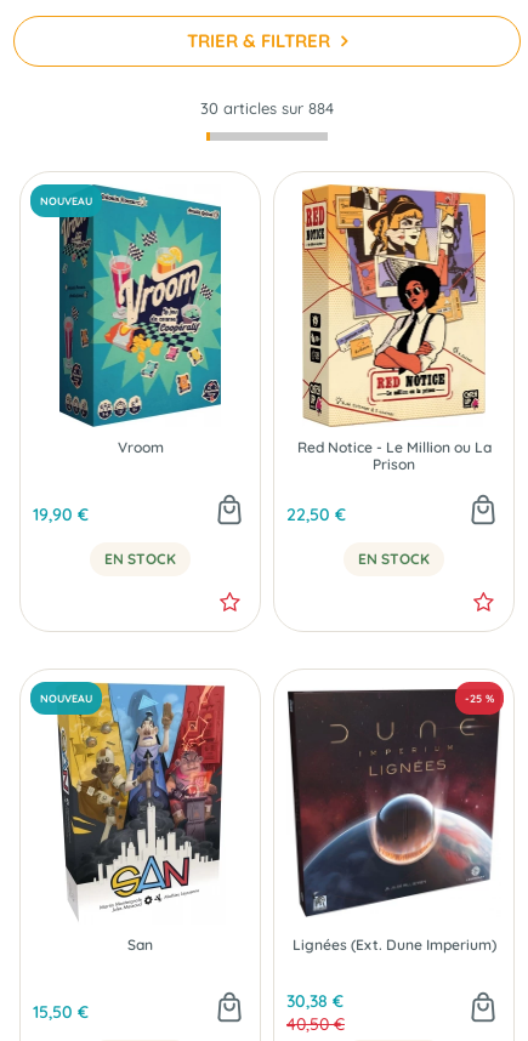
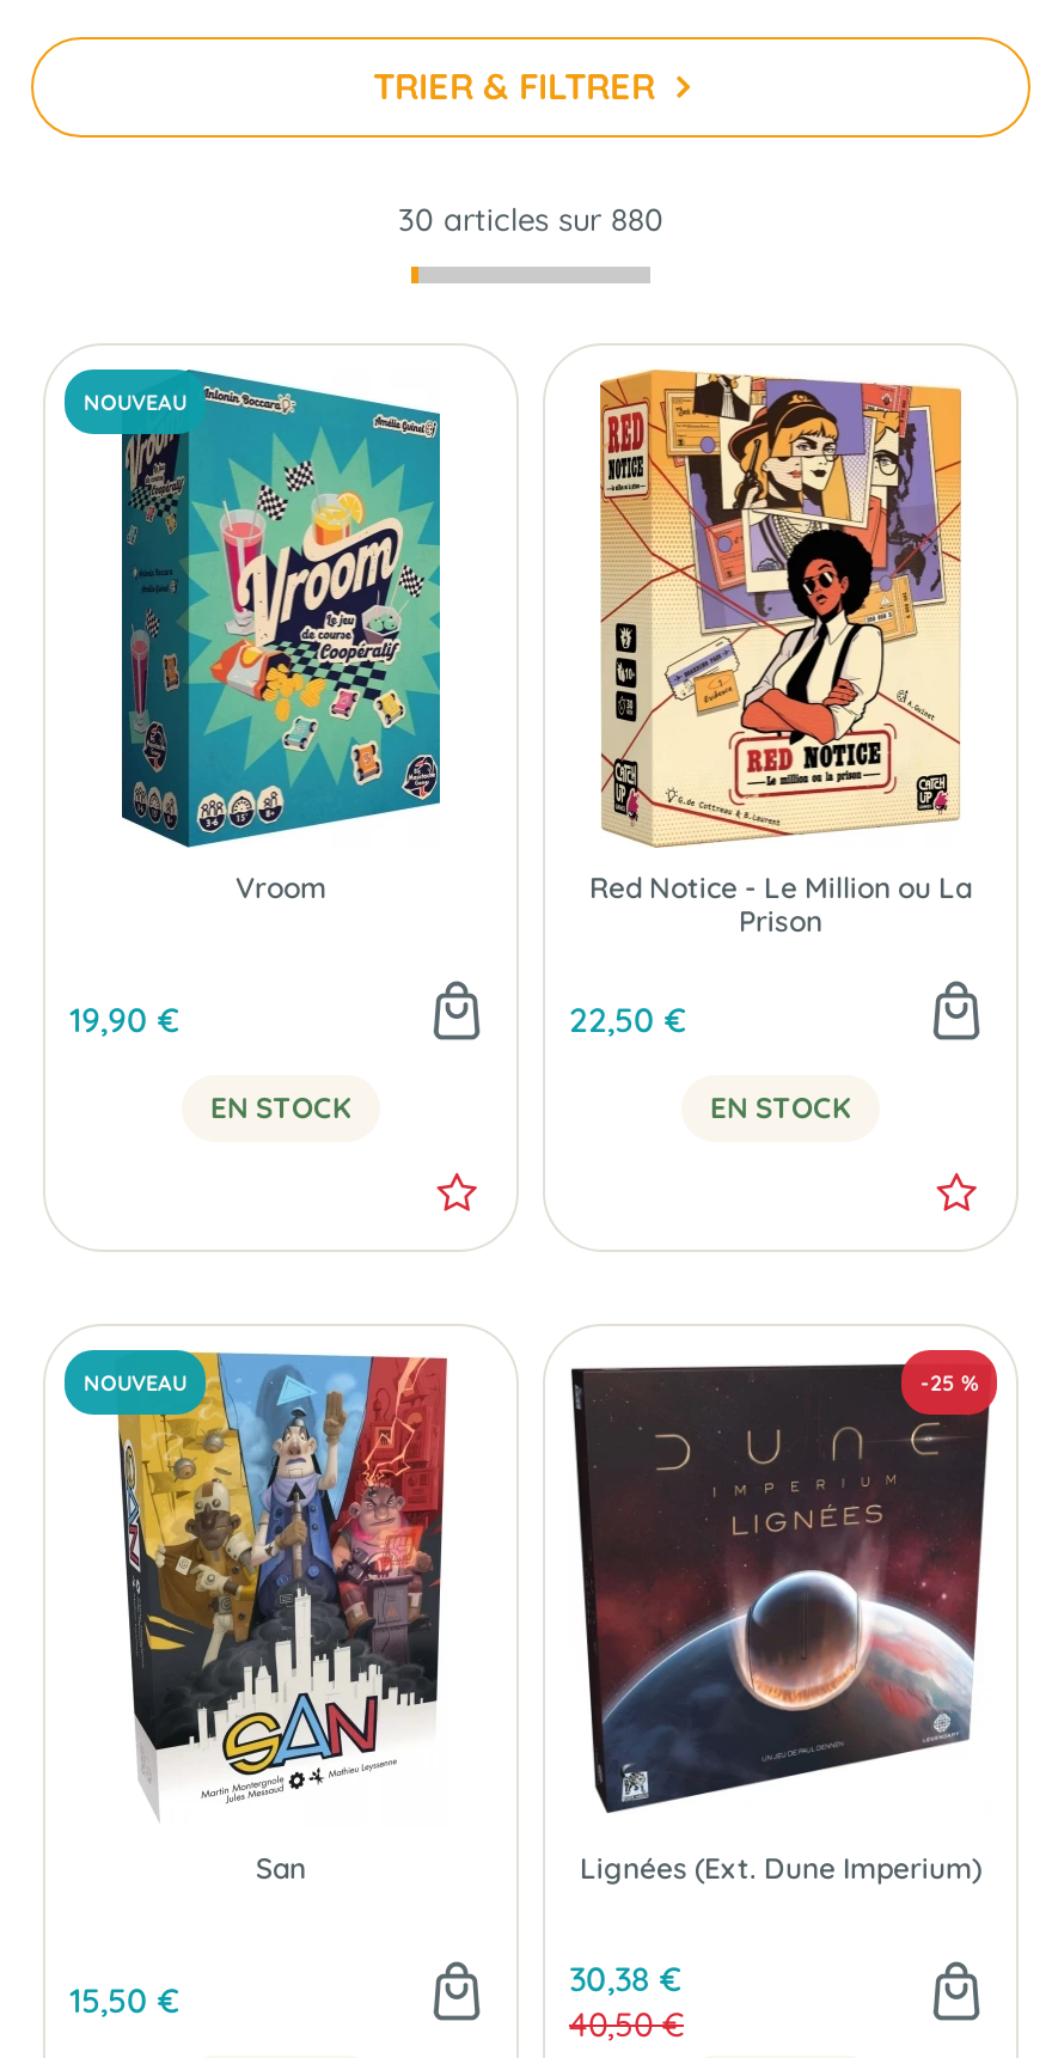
- 30 articles sur 884
+ 30 articles sur 880
